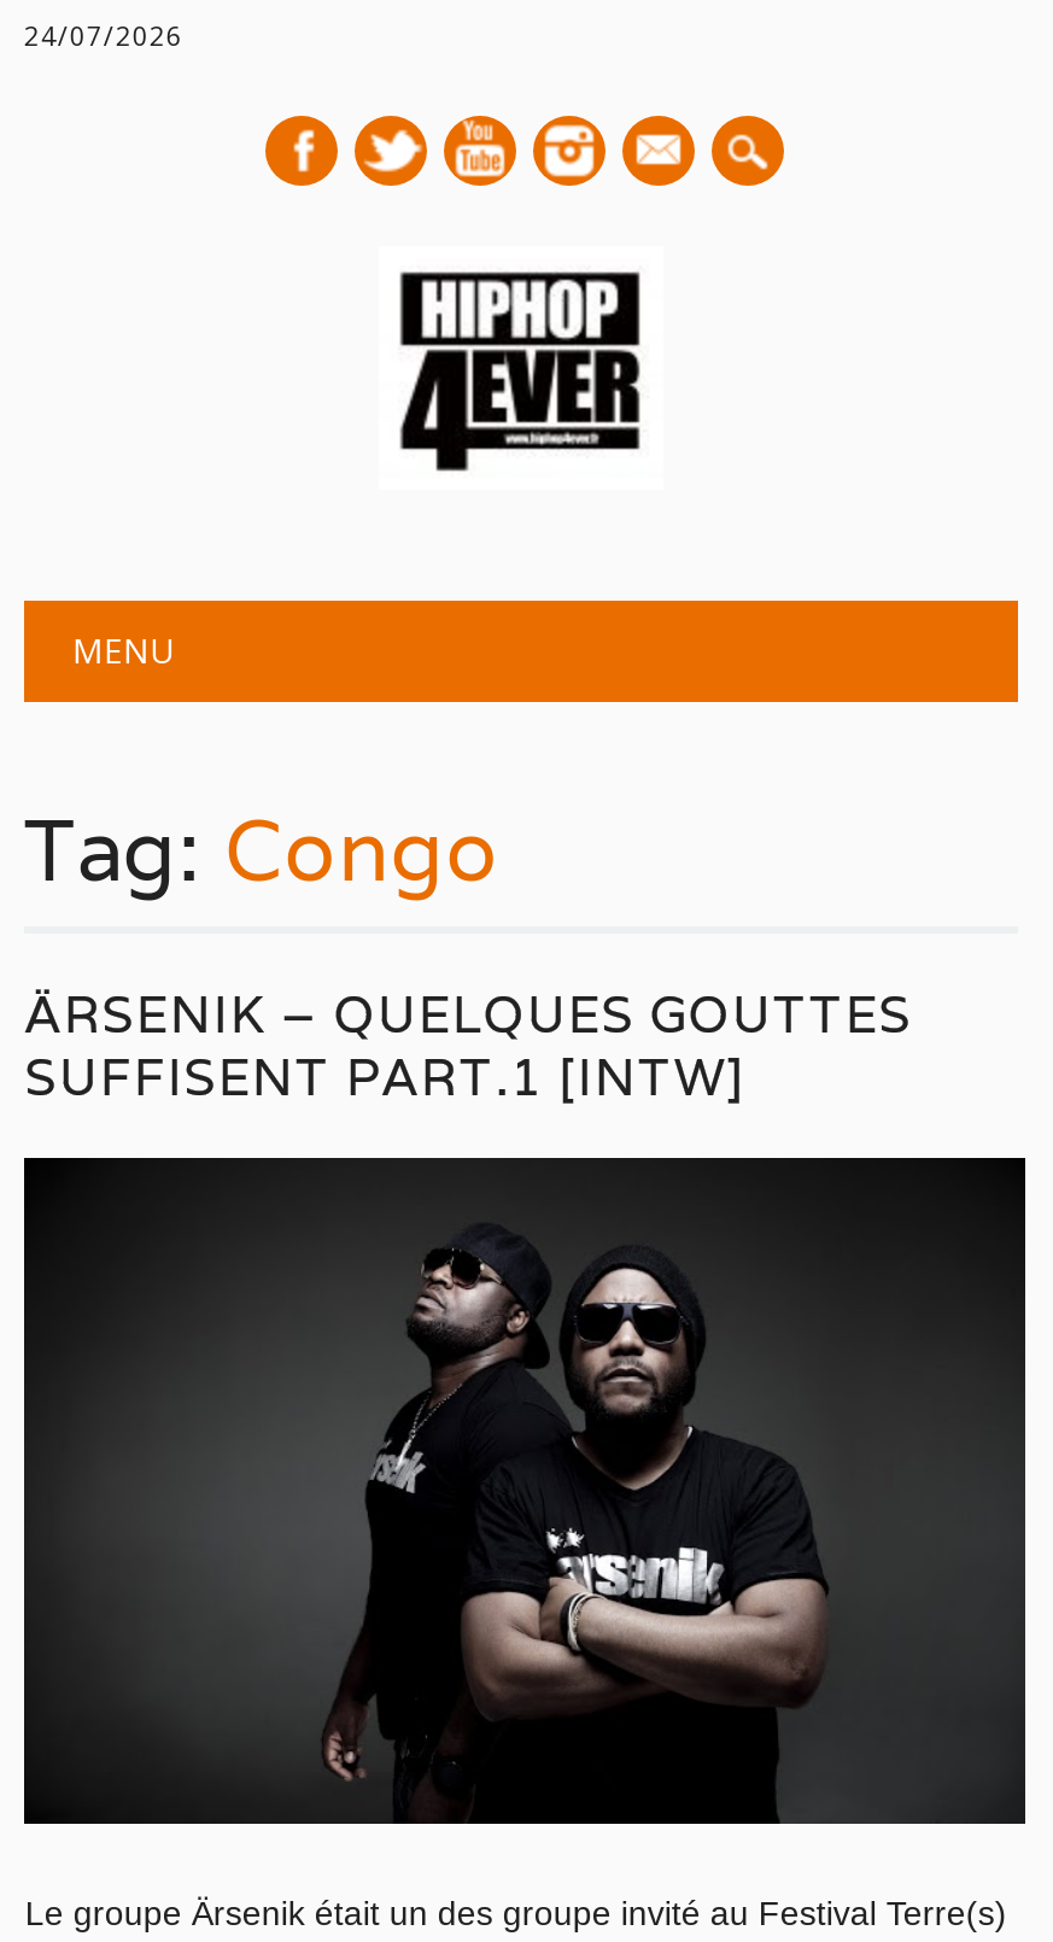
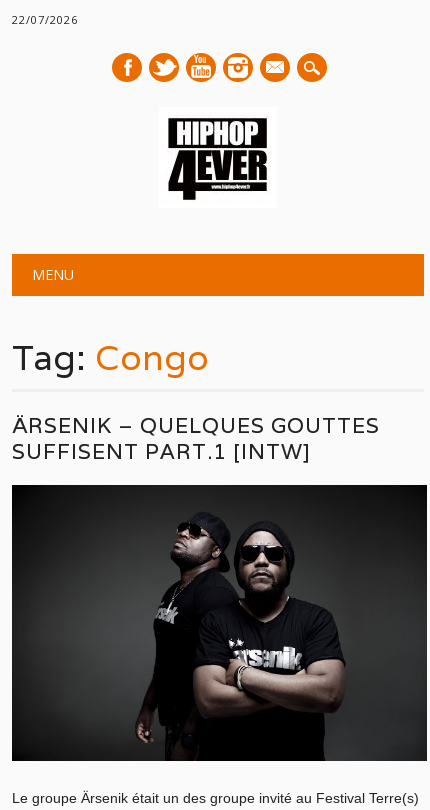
- 24/07/2026
+ 22/07/2026
